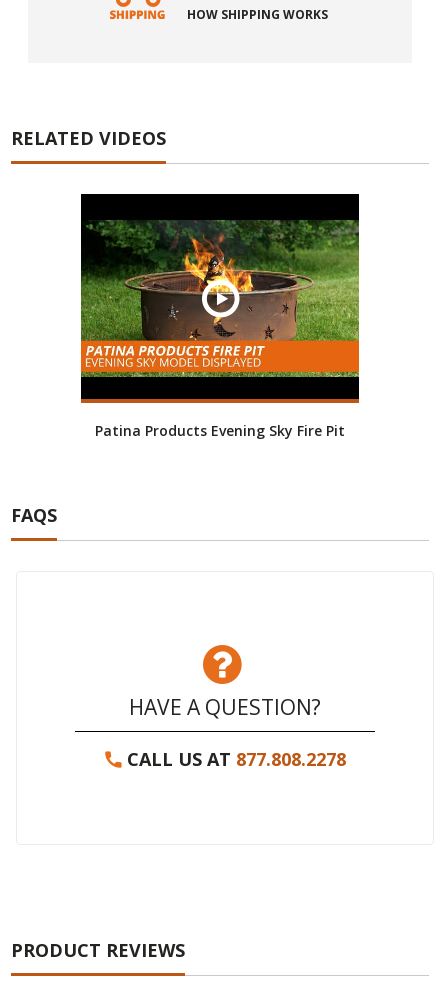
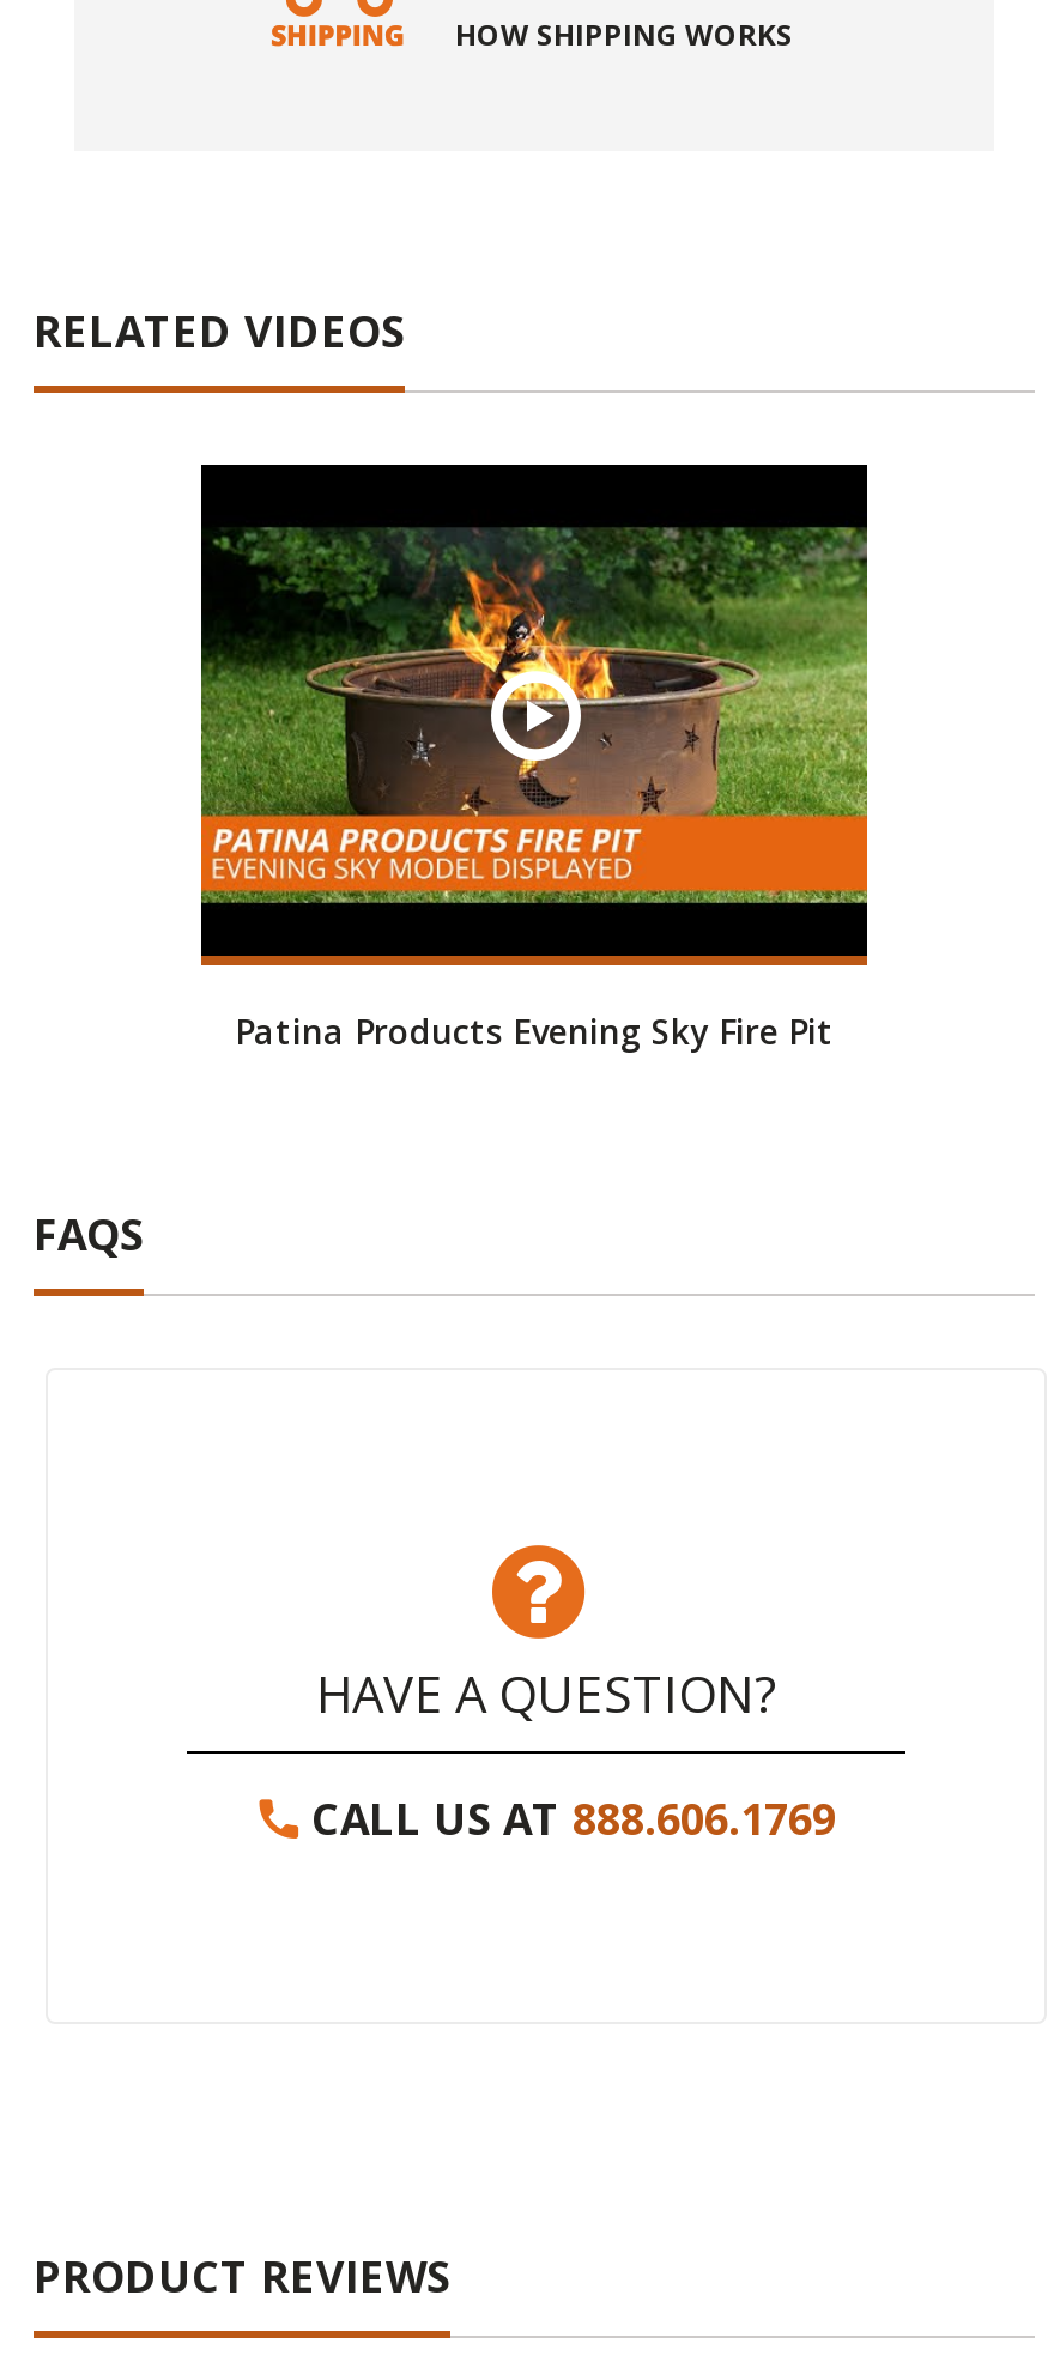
- CALL US AT 877.808.2278
+ CALL US AT 888.606.1769
